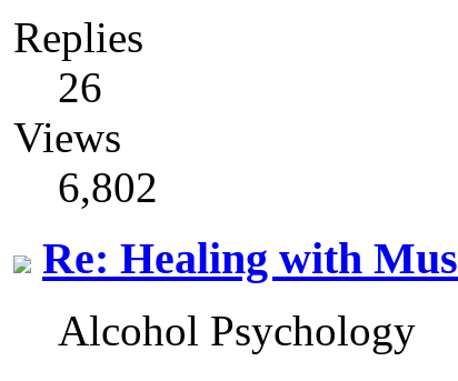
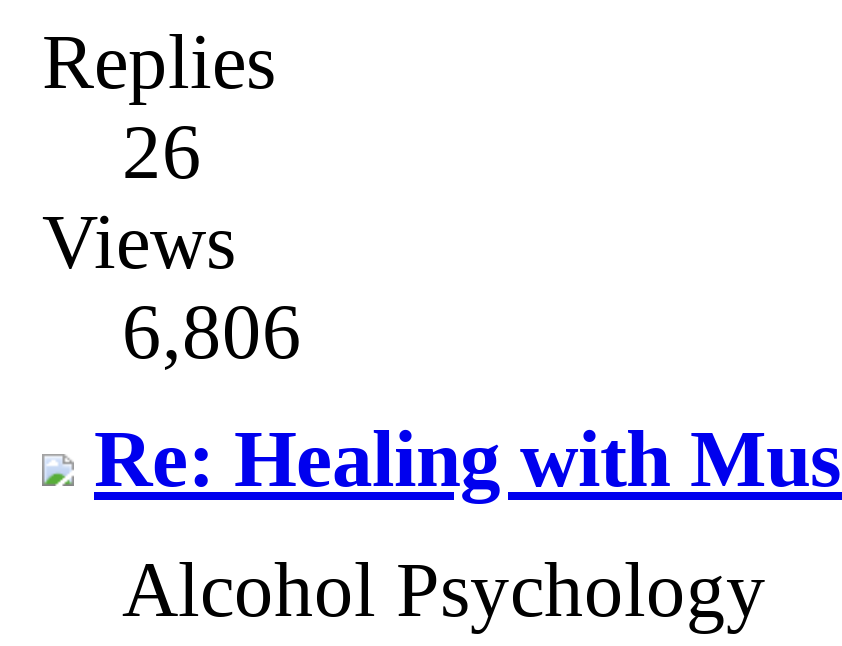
- 6,802
+ 6,806
